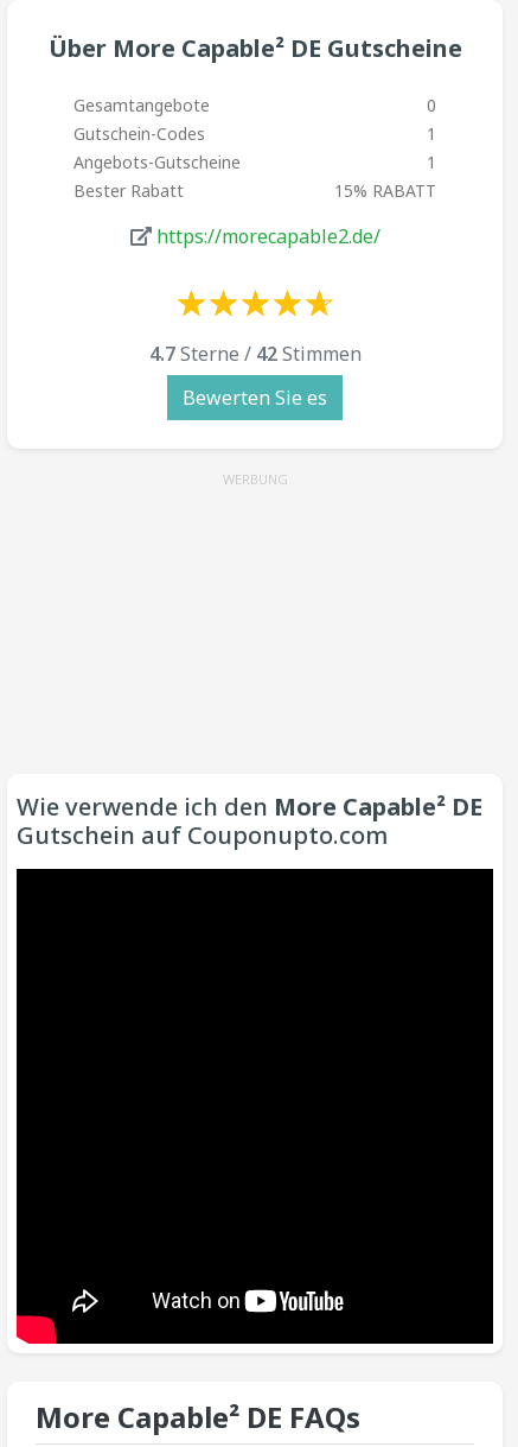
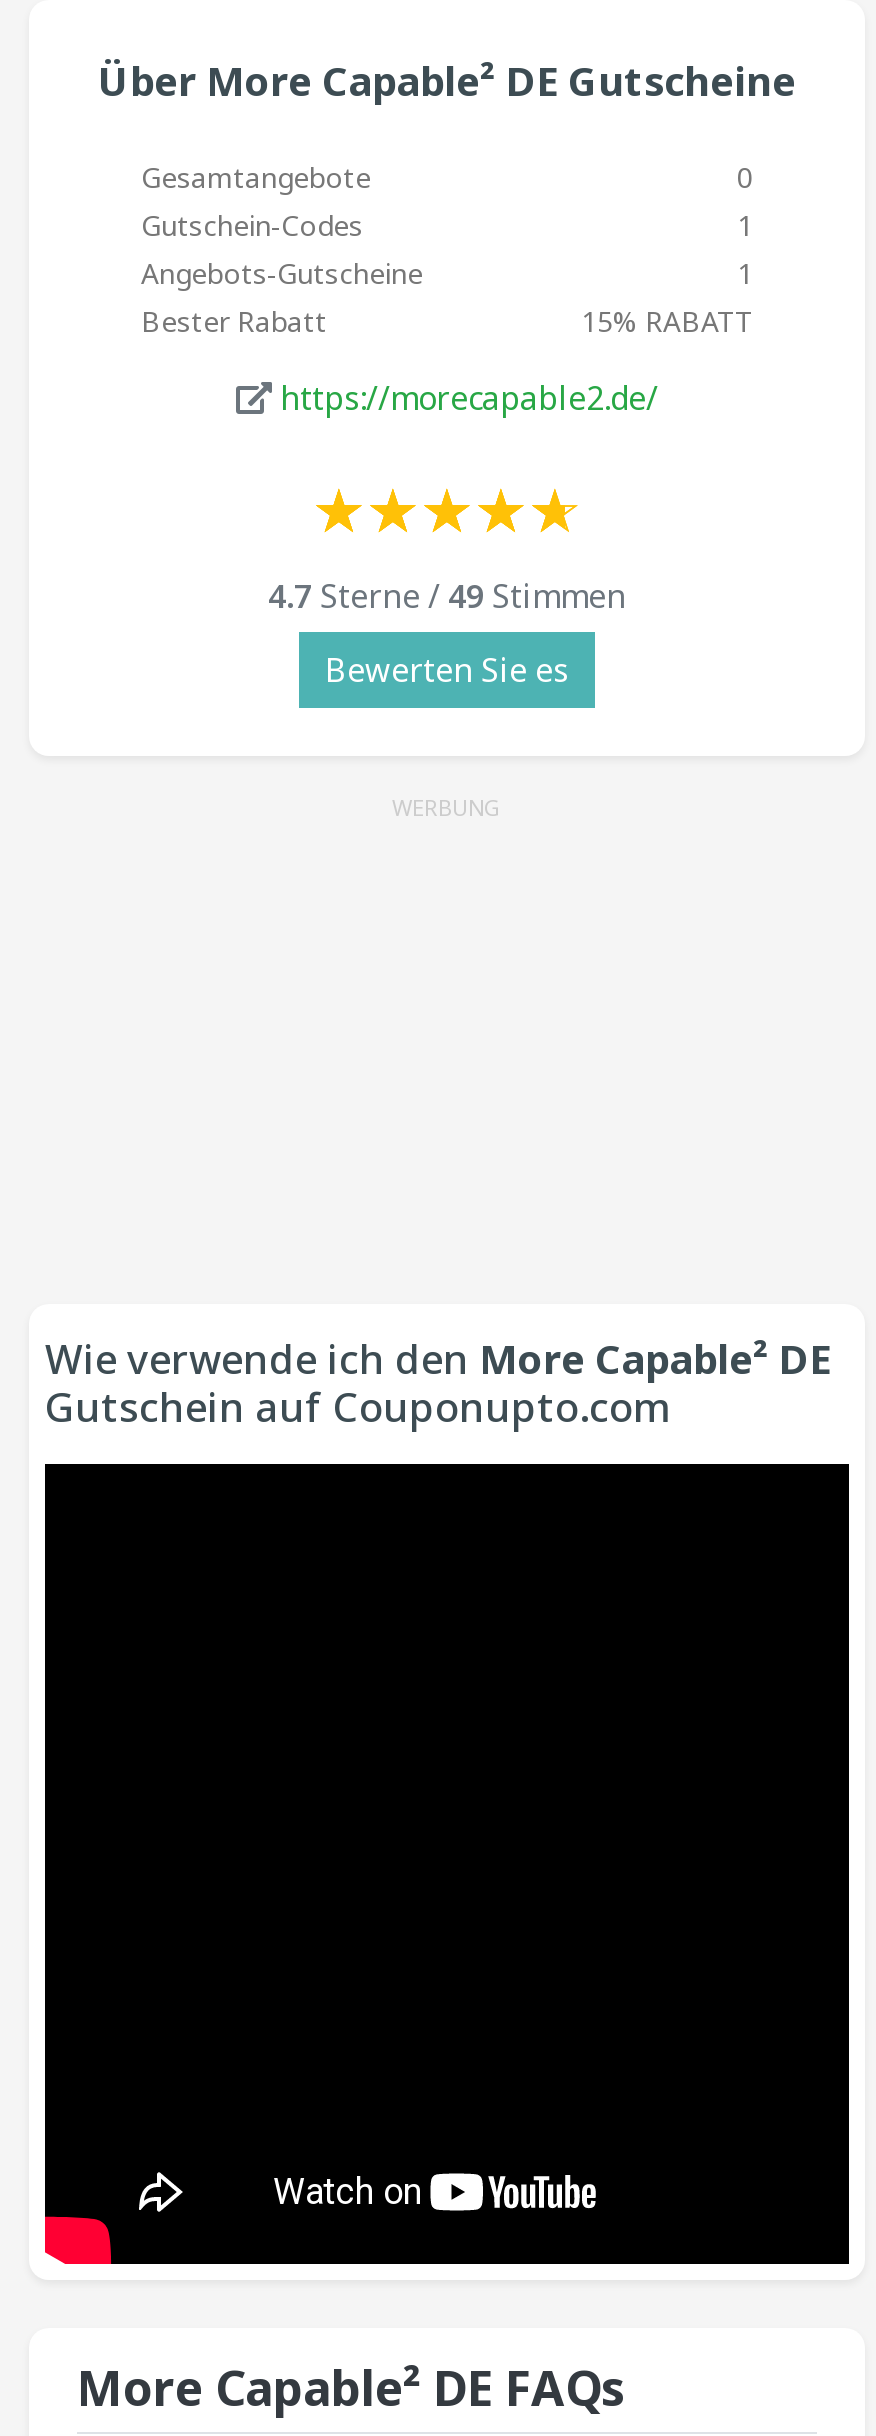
- 4.7 Sterne / 42 Stimmen
+ 4.7 Sterne / 49 Stimmen
